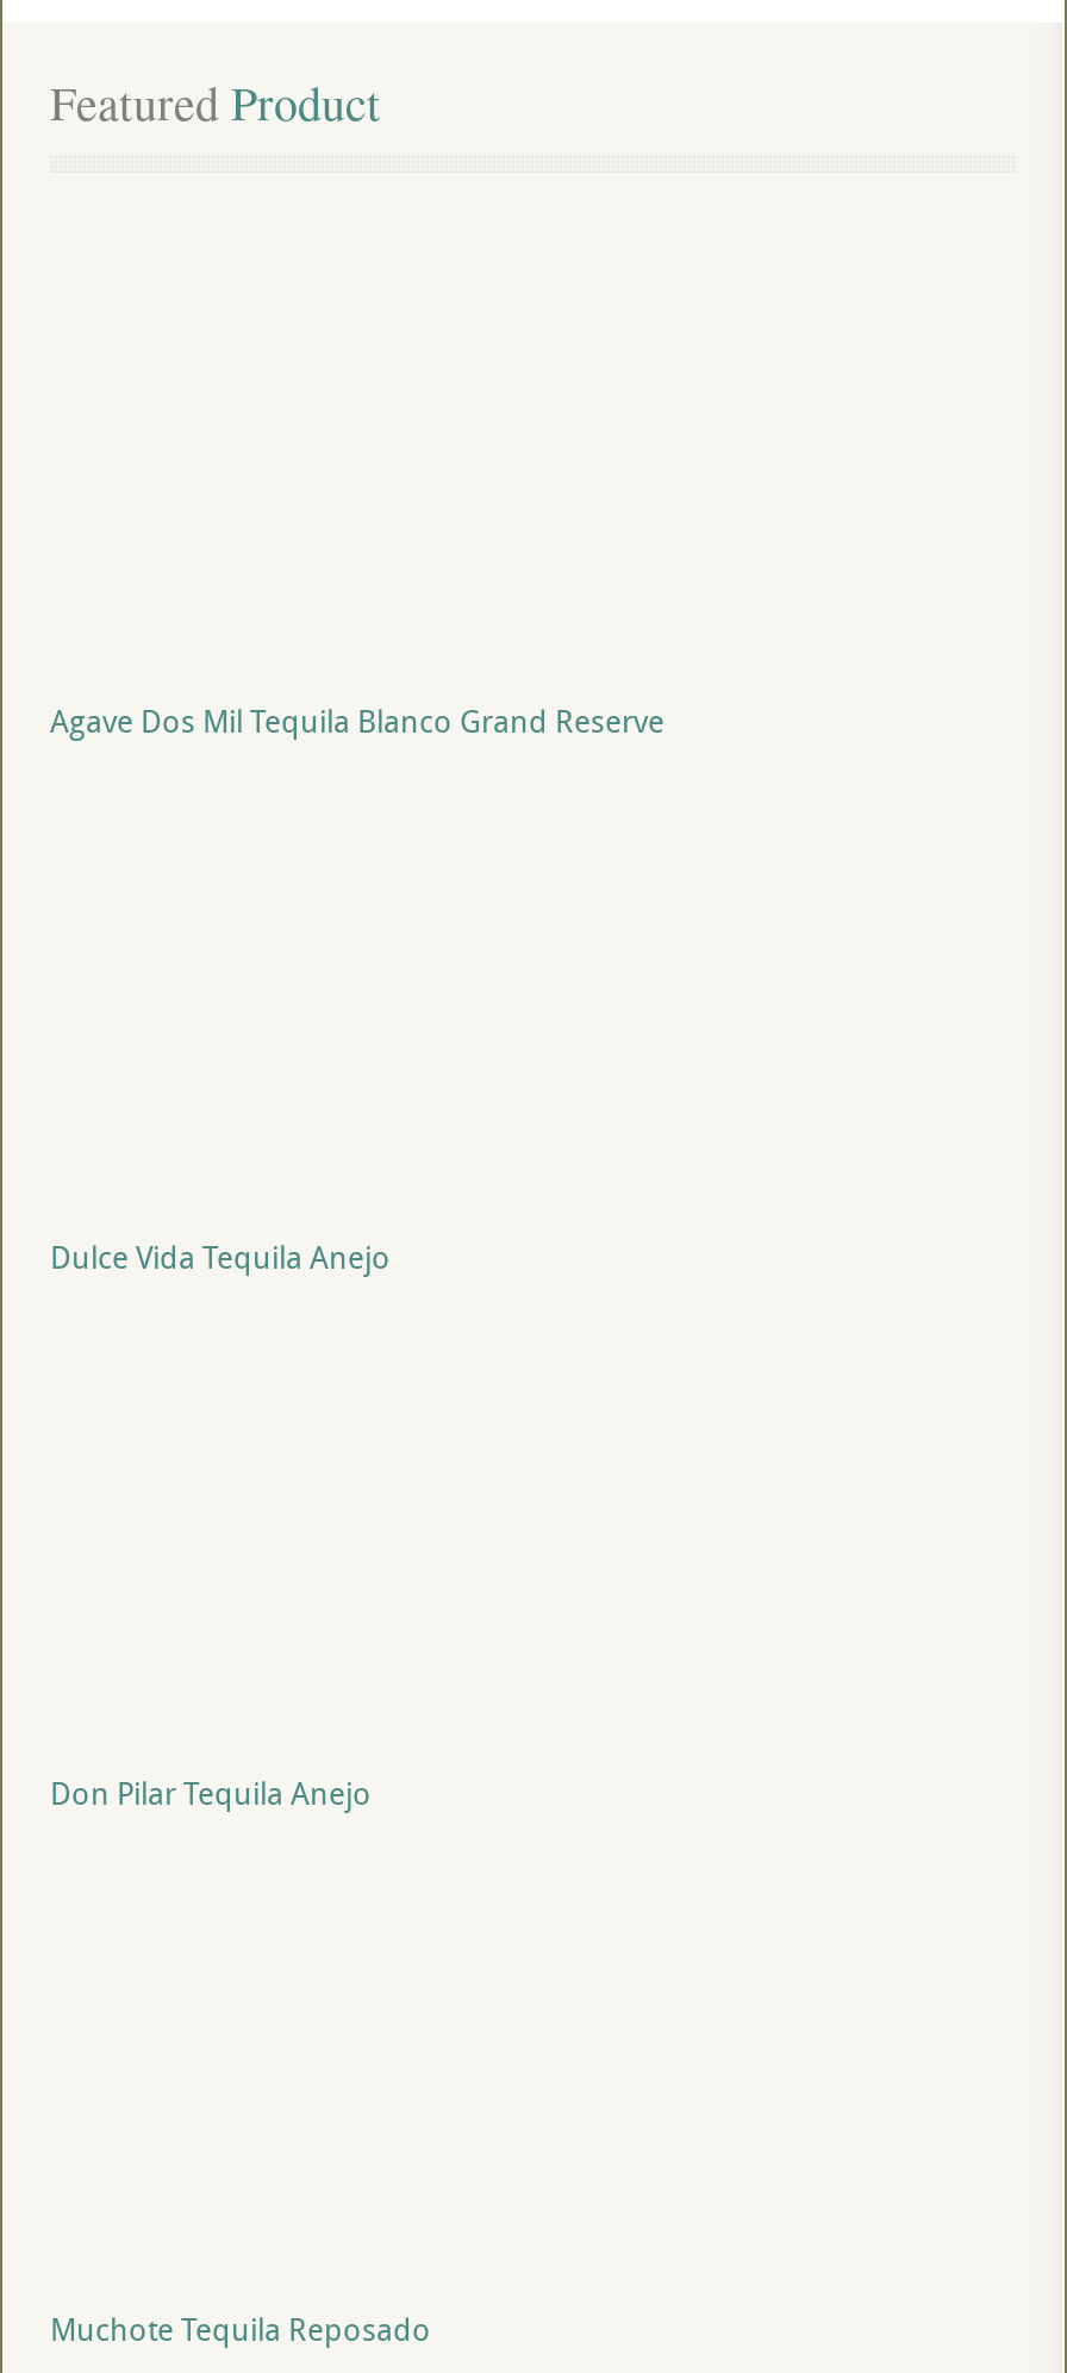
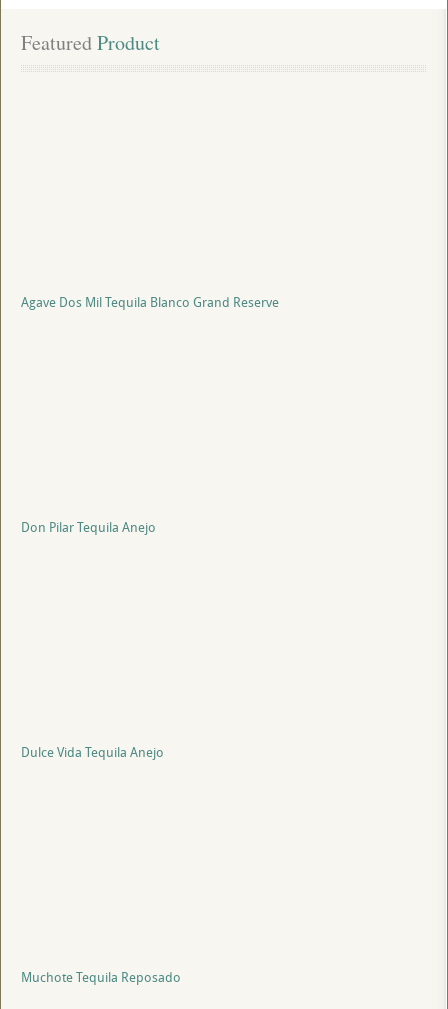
moved down: Dulce Vida Tequila Anejo

moved up: Don Pilar Tequila Anejo
